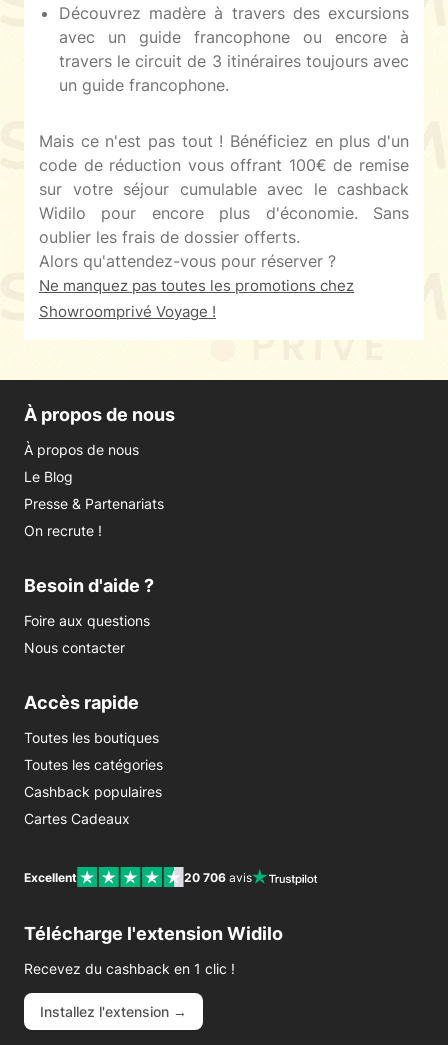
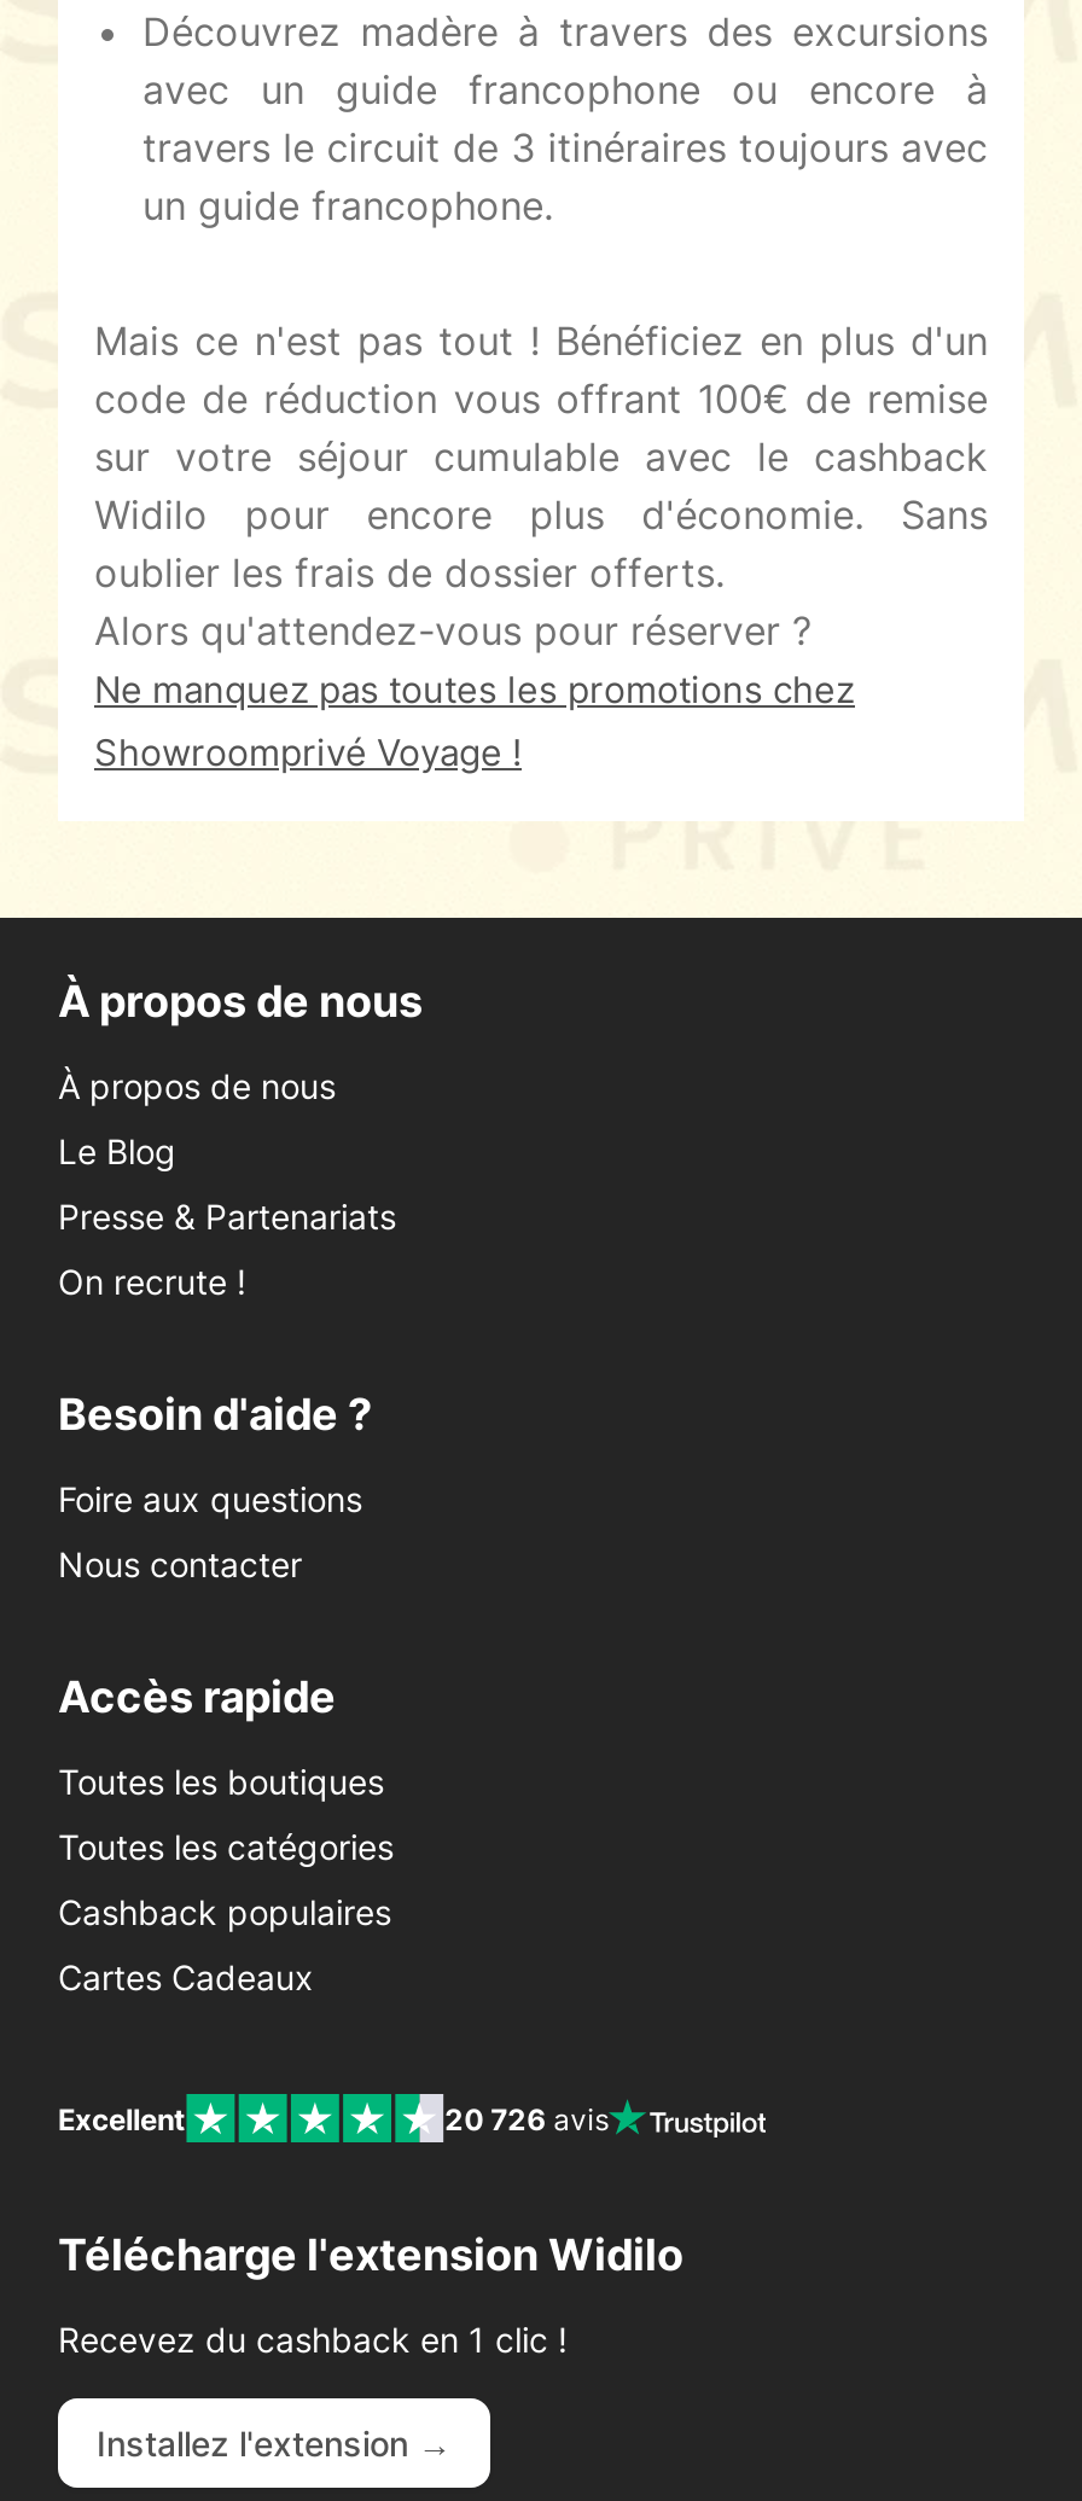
- 20 706 avis
+ 20 726 avis
